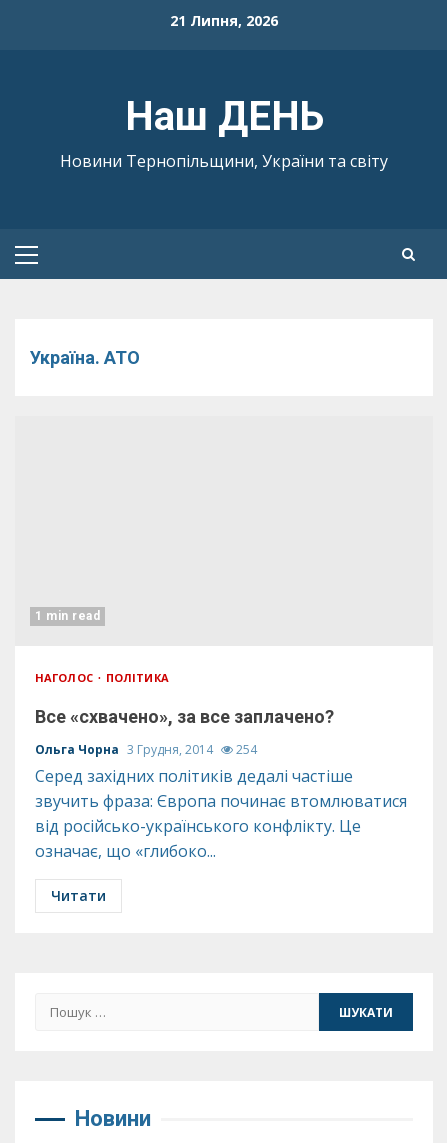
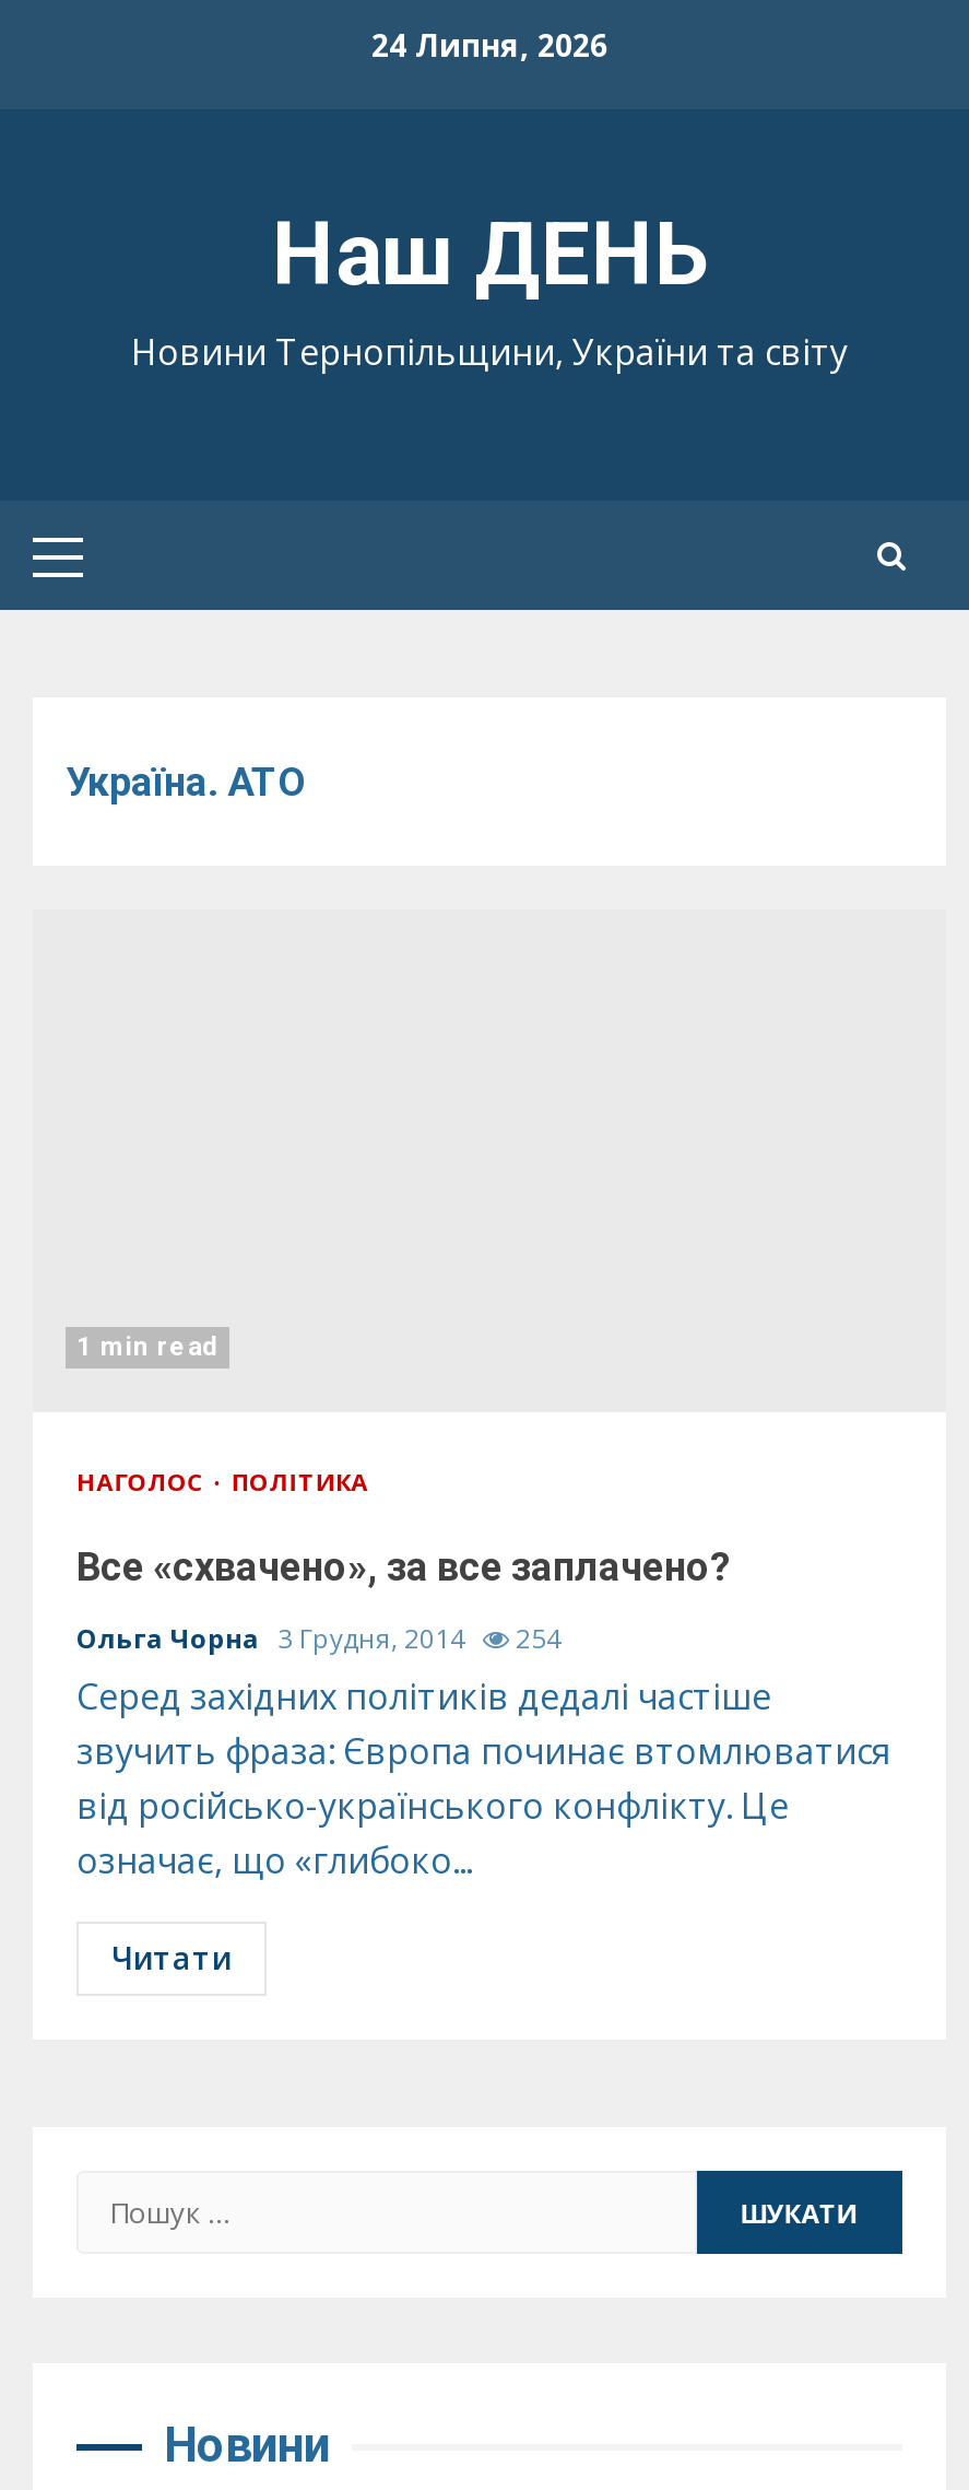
- 21 Липня, 2026
+ 24 Липня, 2026
